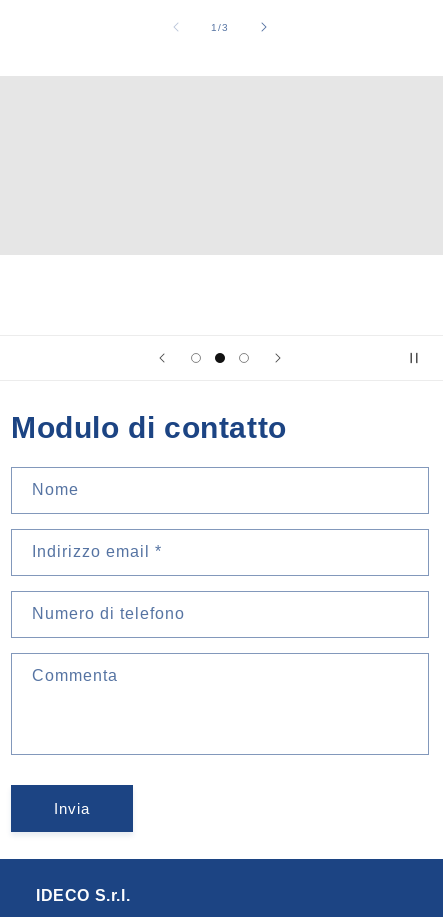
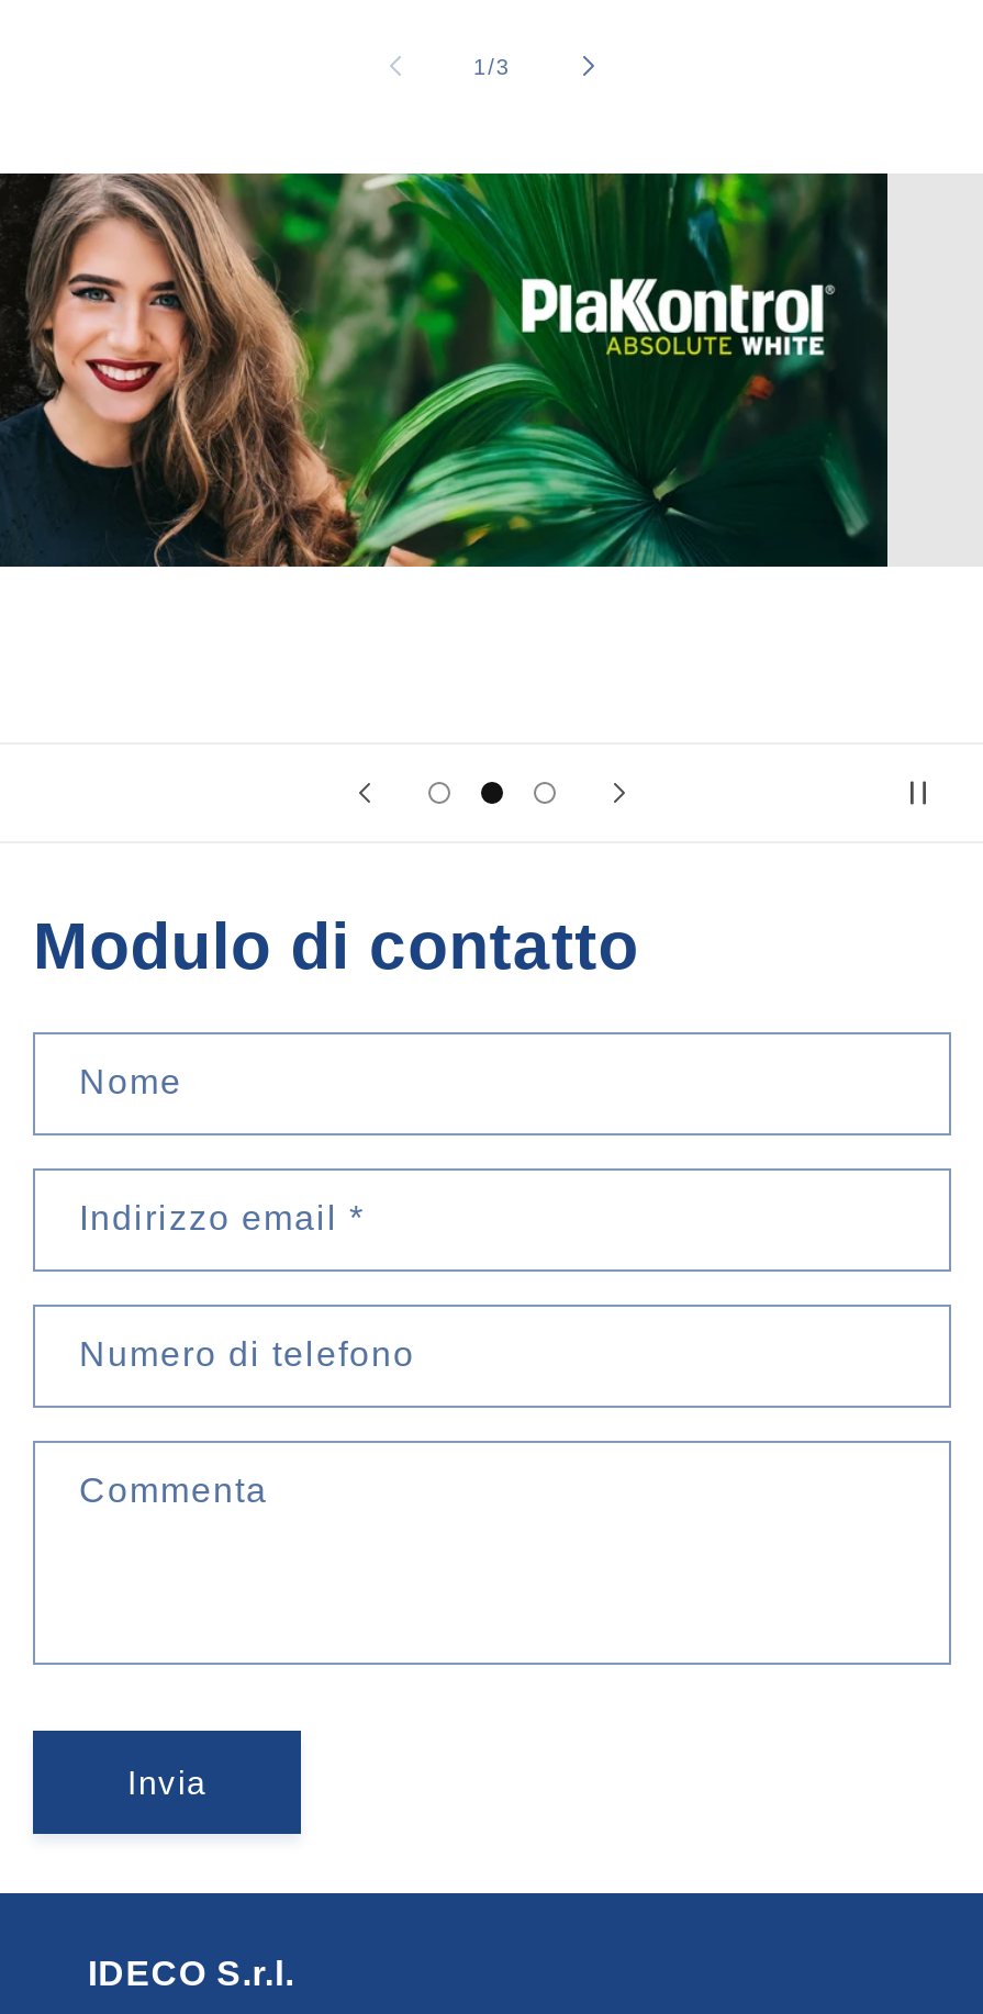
+ [image]
